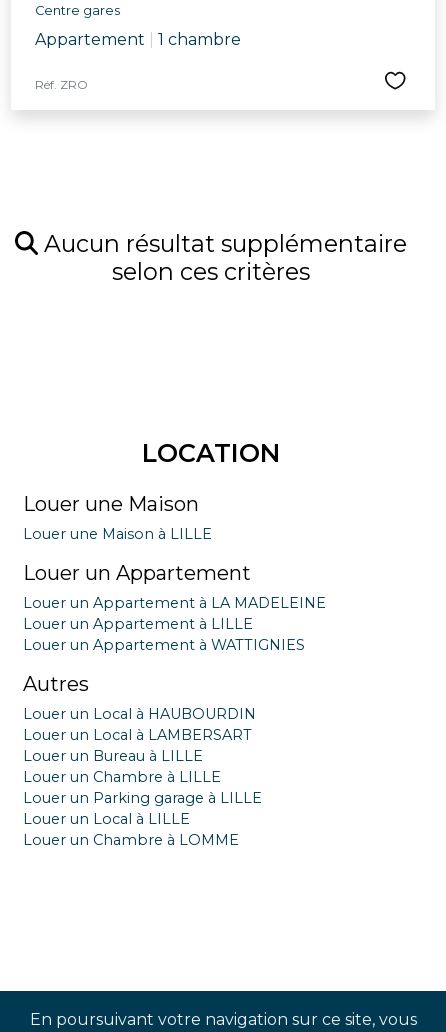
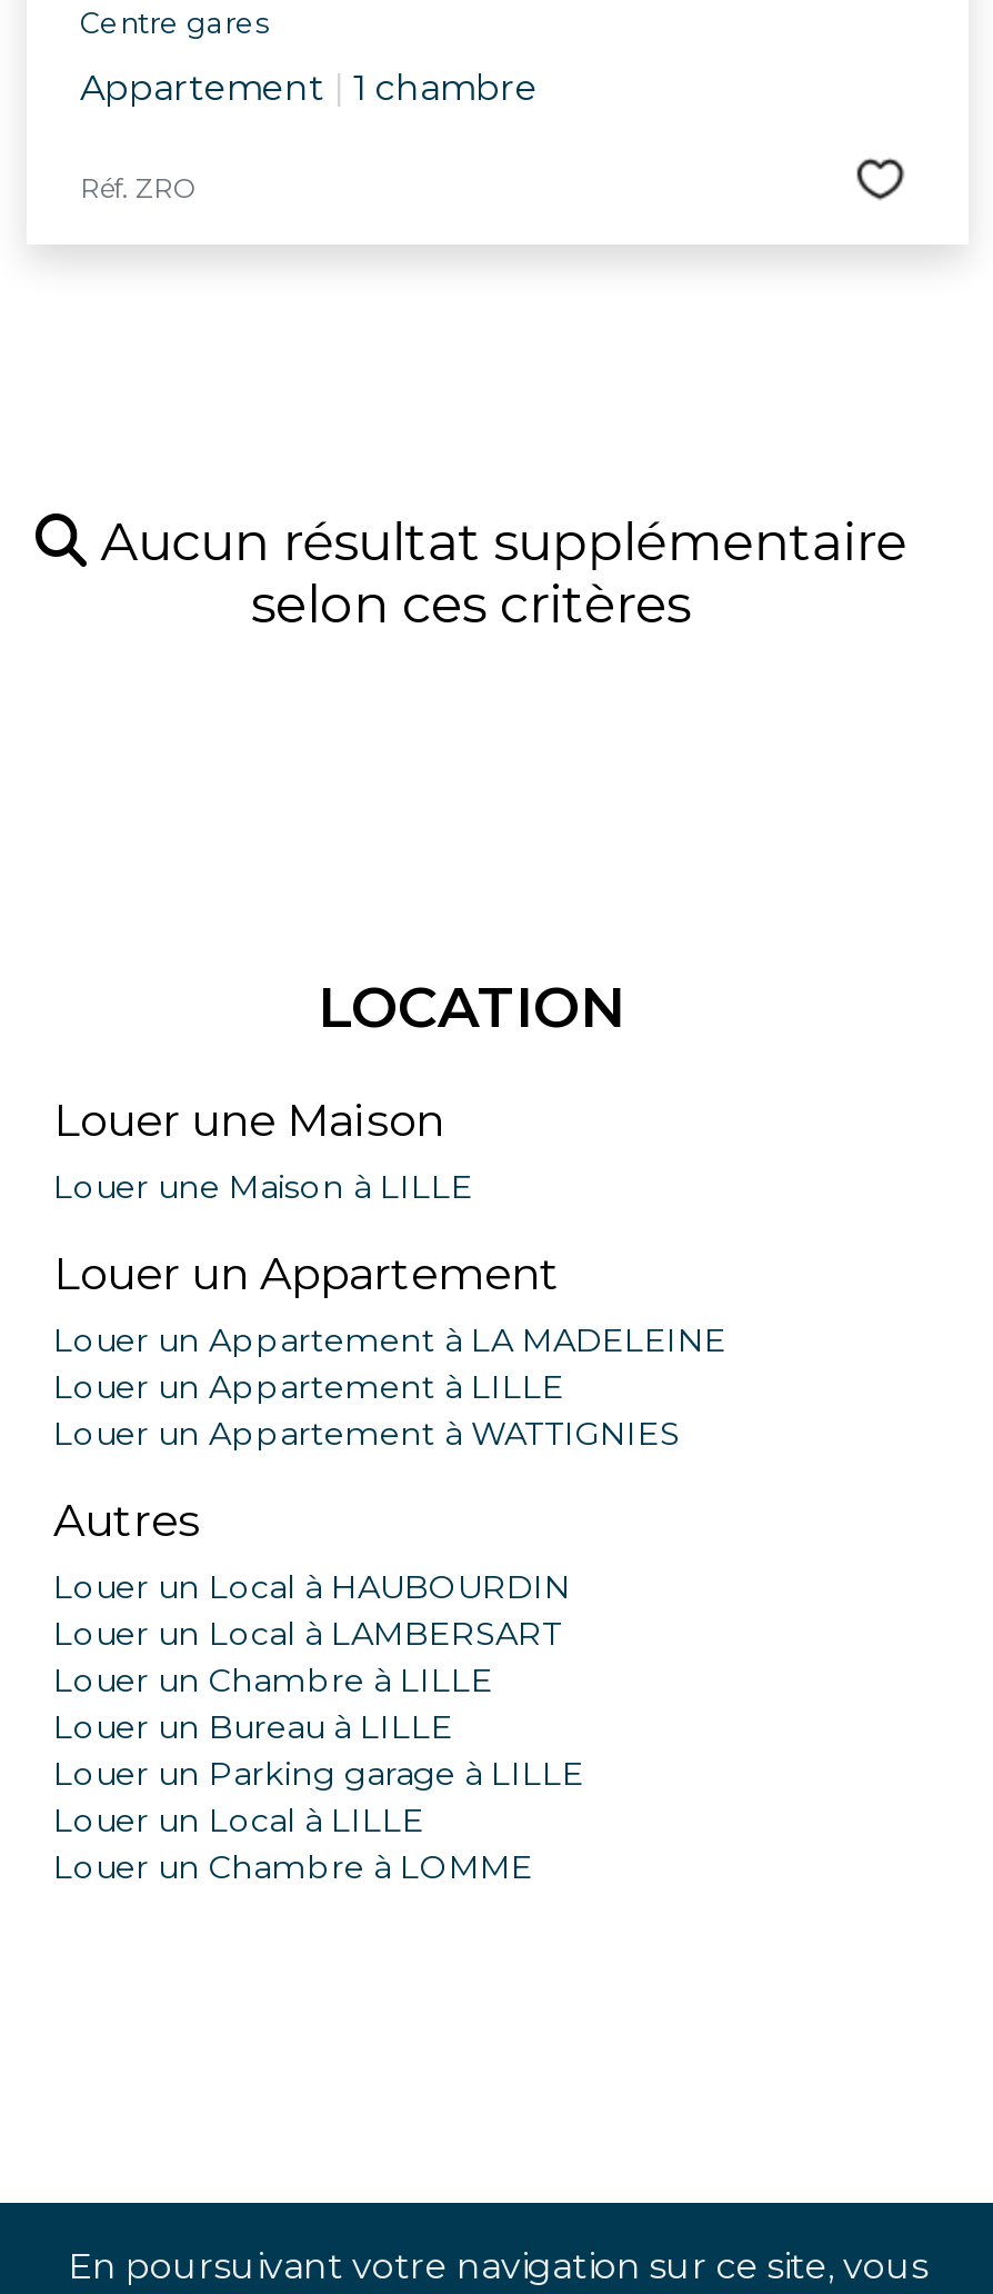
moved down: Louer un Bureau à LILLE

moved up: Louer un Chambre à LILLE
